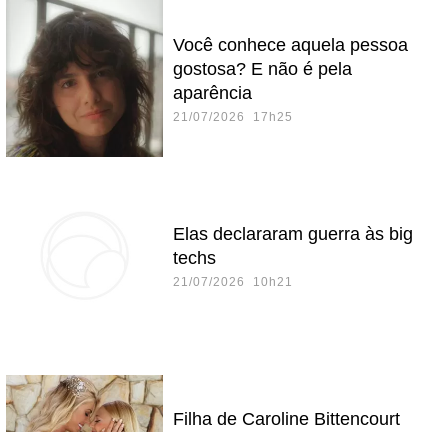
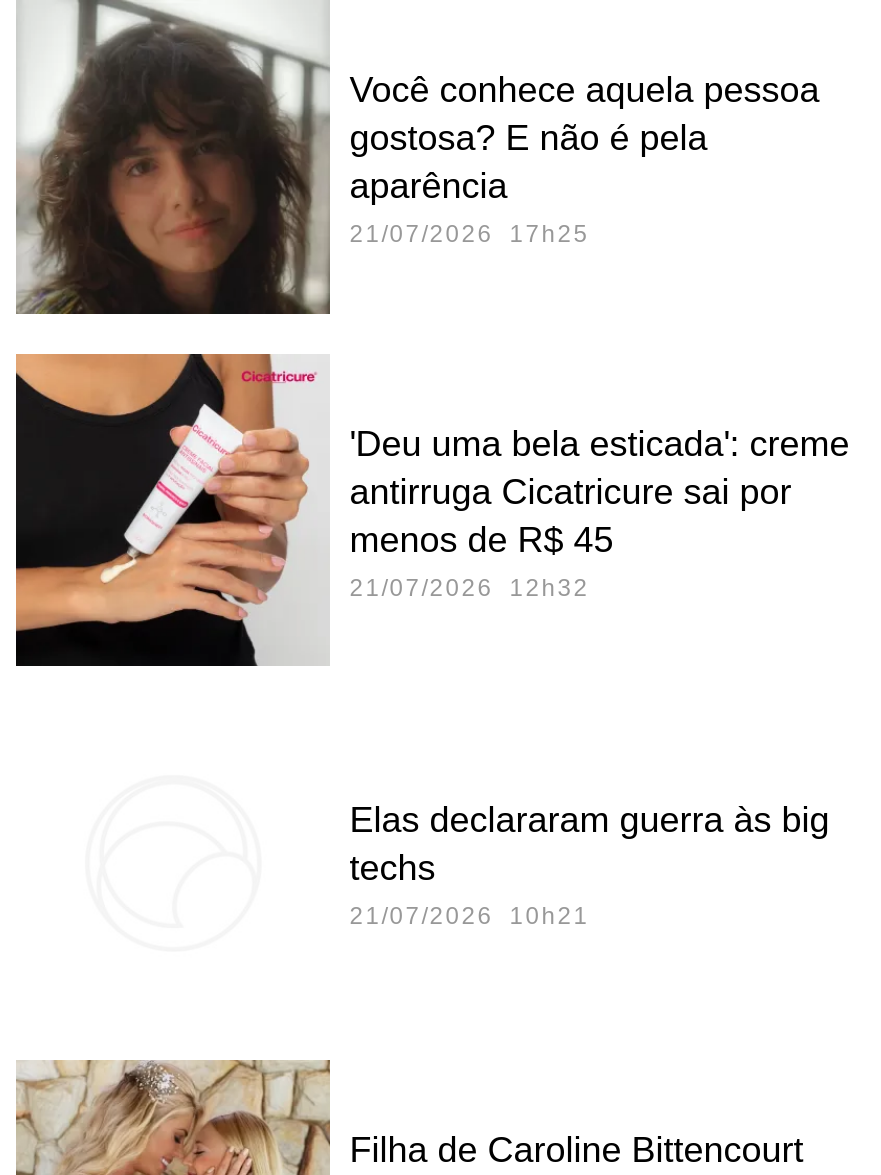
+ [image]
+ 'Deu uma bela esticada': creme
+ antirruga Cicatricure sai por
+ menos de R$ 45
+ 21/07/2026 12h32

moved down: Elas declararam guerra às big | techs | 21/07/2026 10h21
